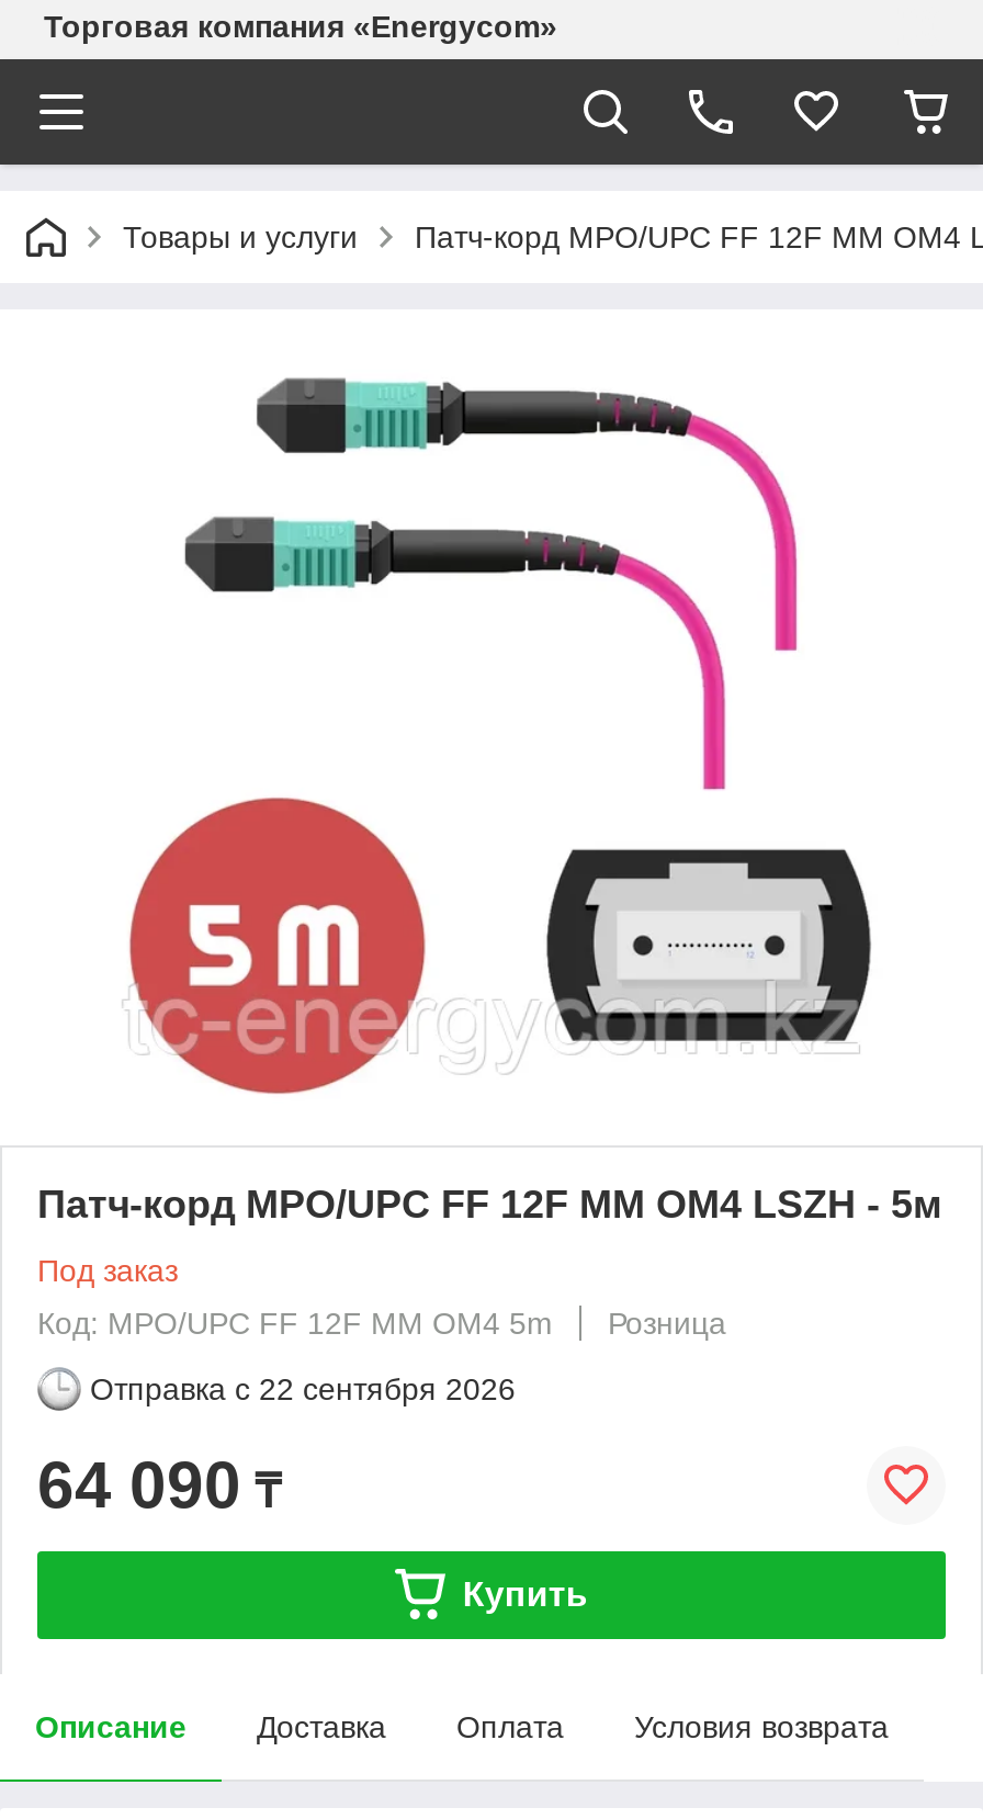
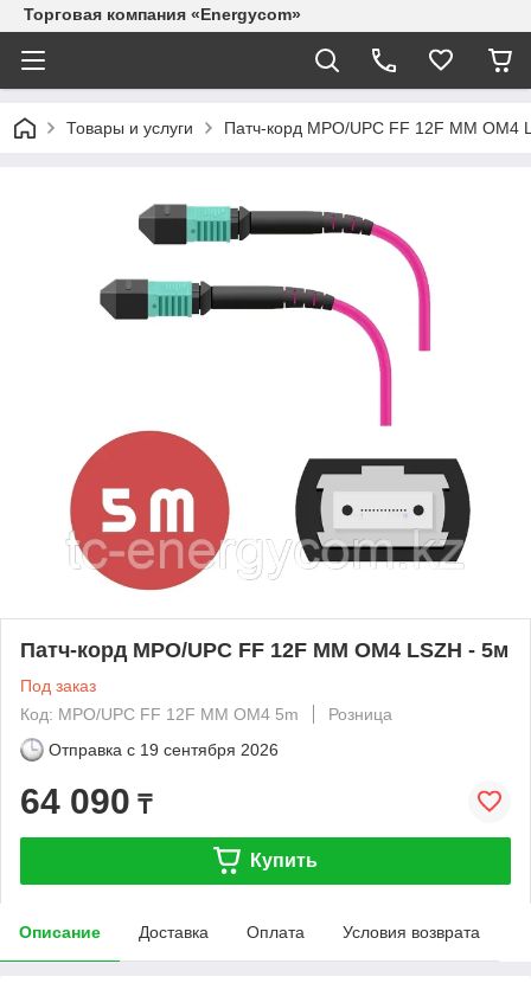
- Отправка с 22 сентября 2026
+ Отправка с 19 сентября 2026
